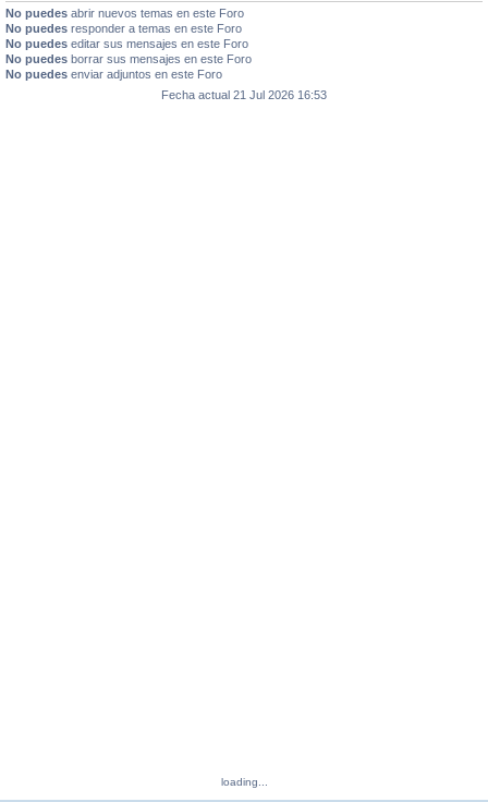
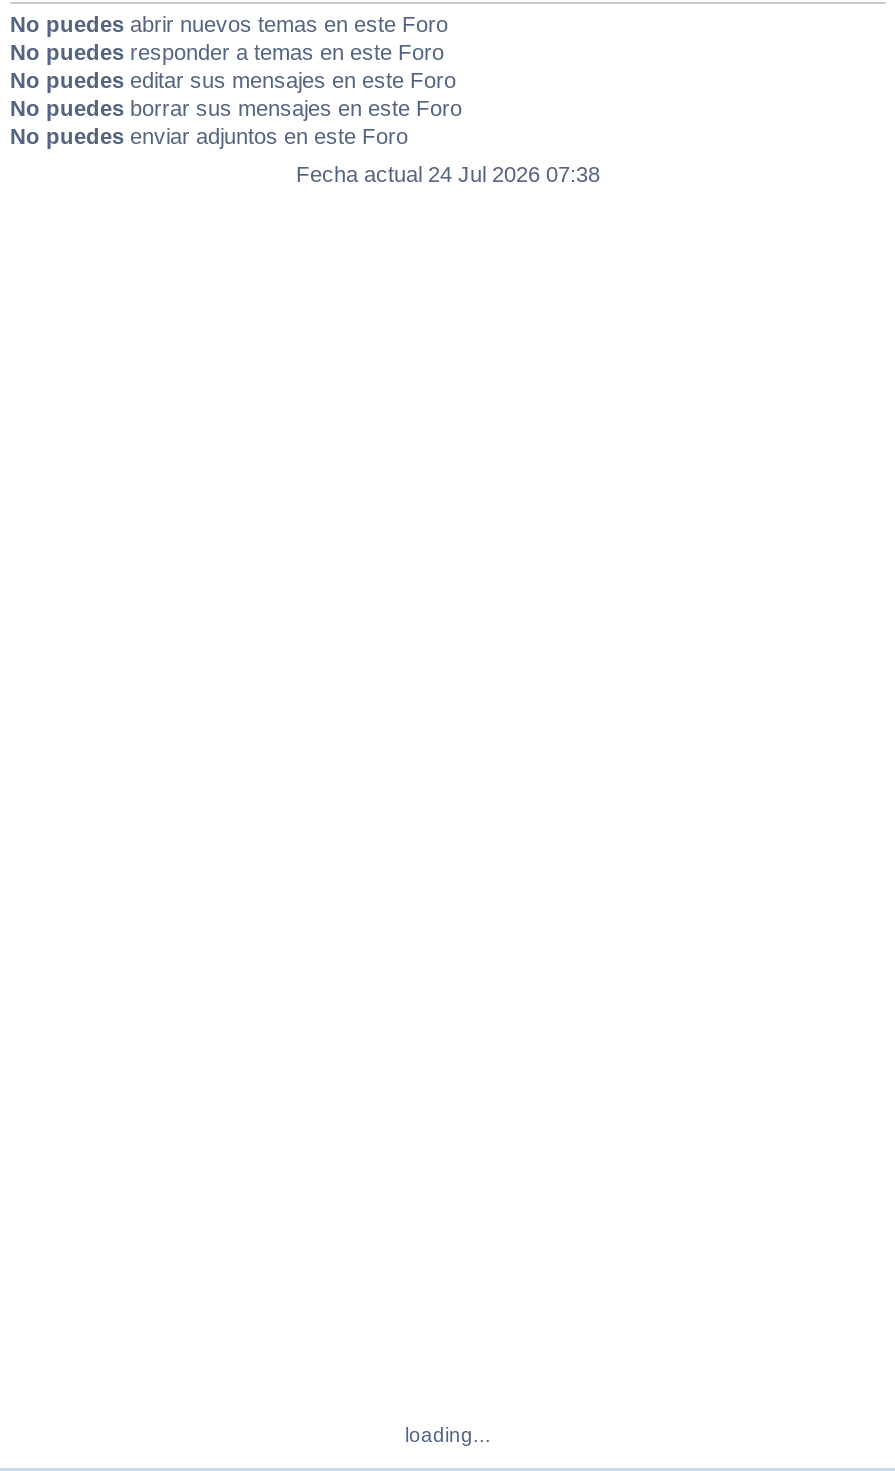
- Fecha actual 21 Jul 2026 16:53
+ Fecha actual 24 Jul 2026 07:38
